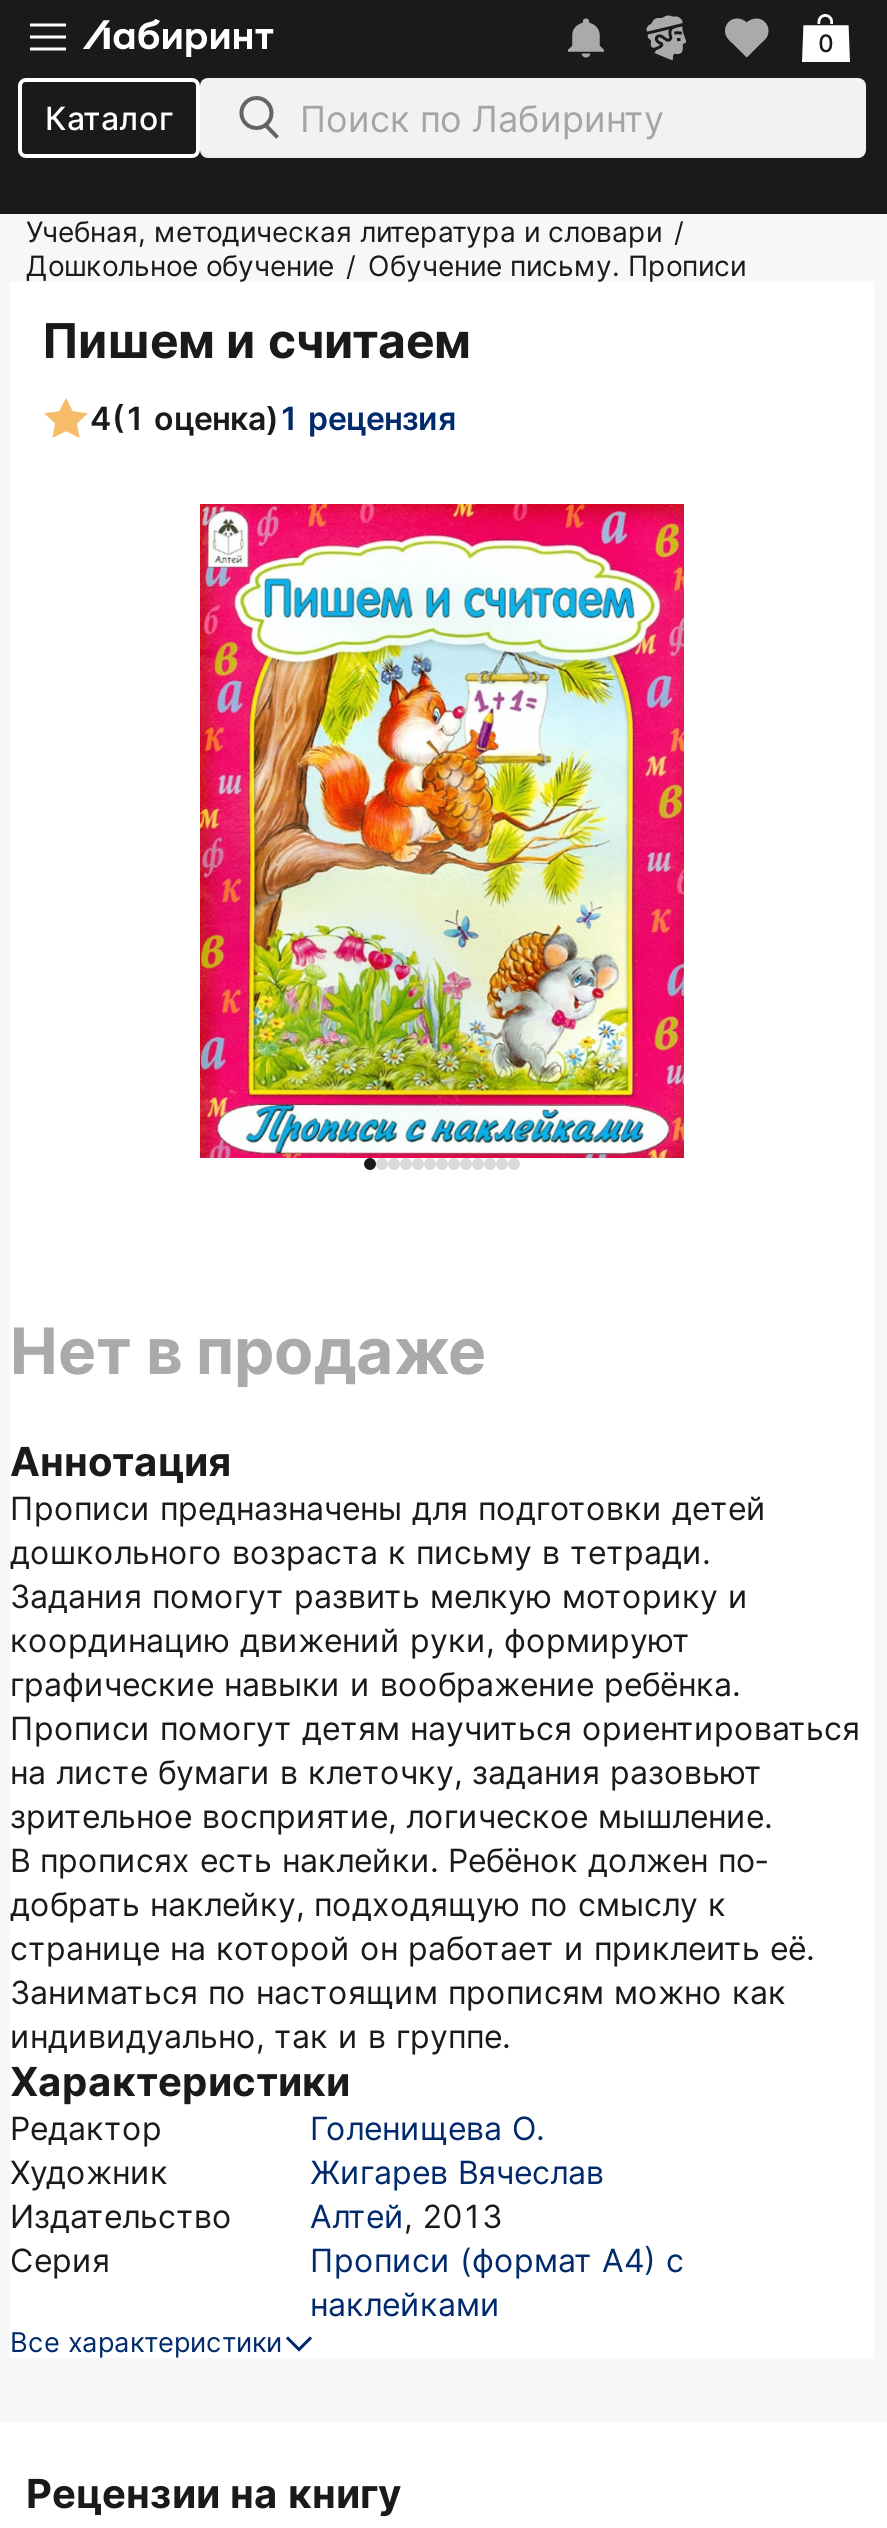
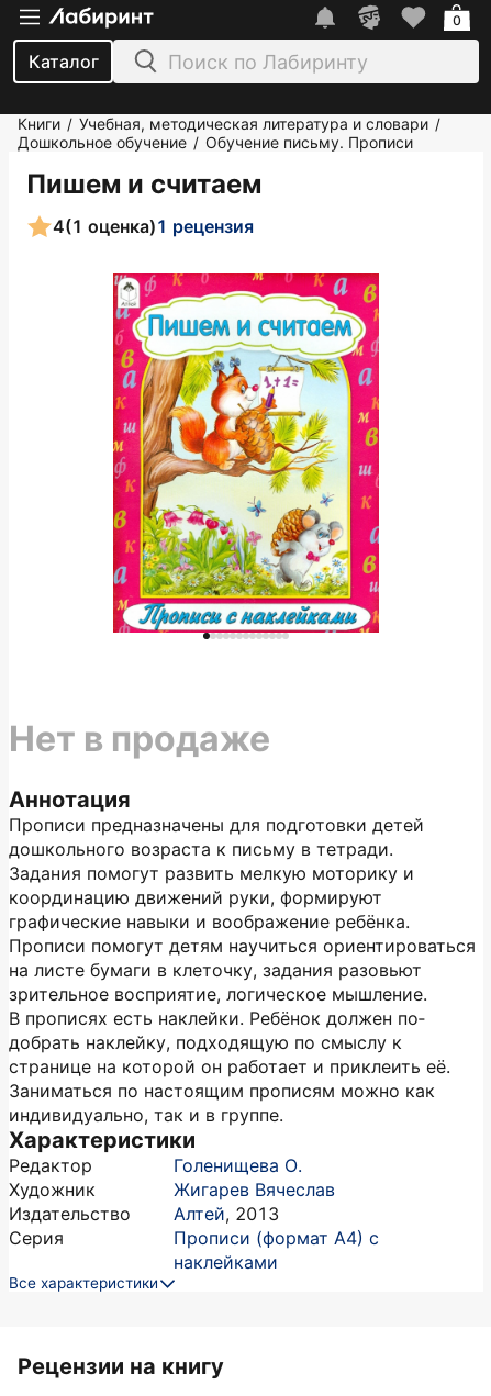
- Учебная, методическая литература и словари /
+ Книги / Учебная, методическая литература и словари /
